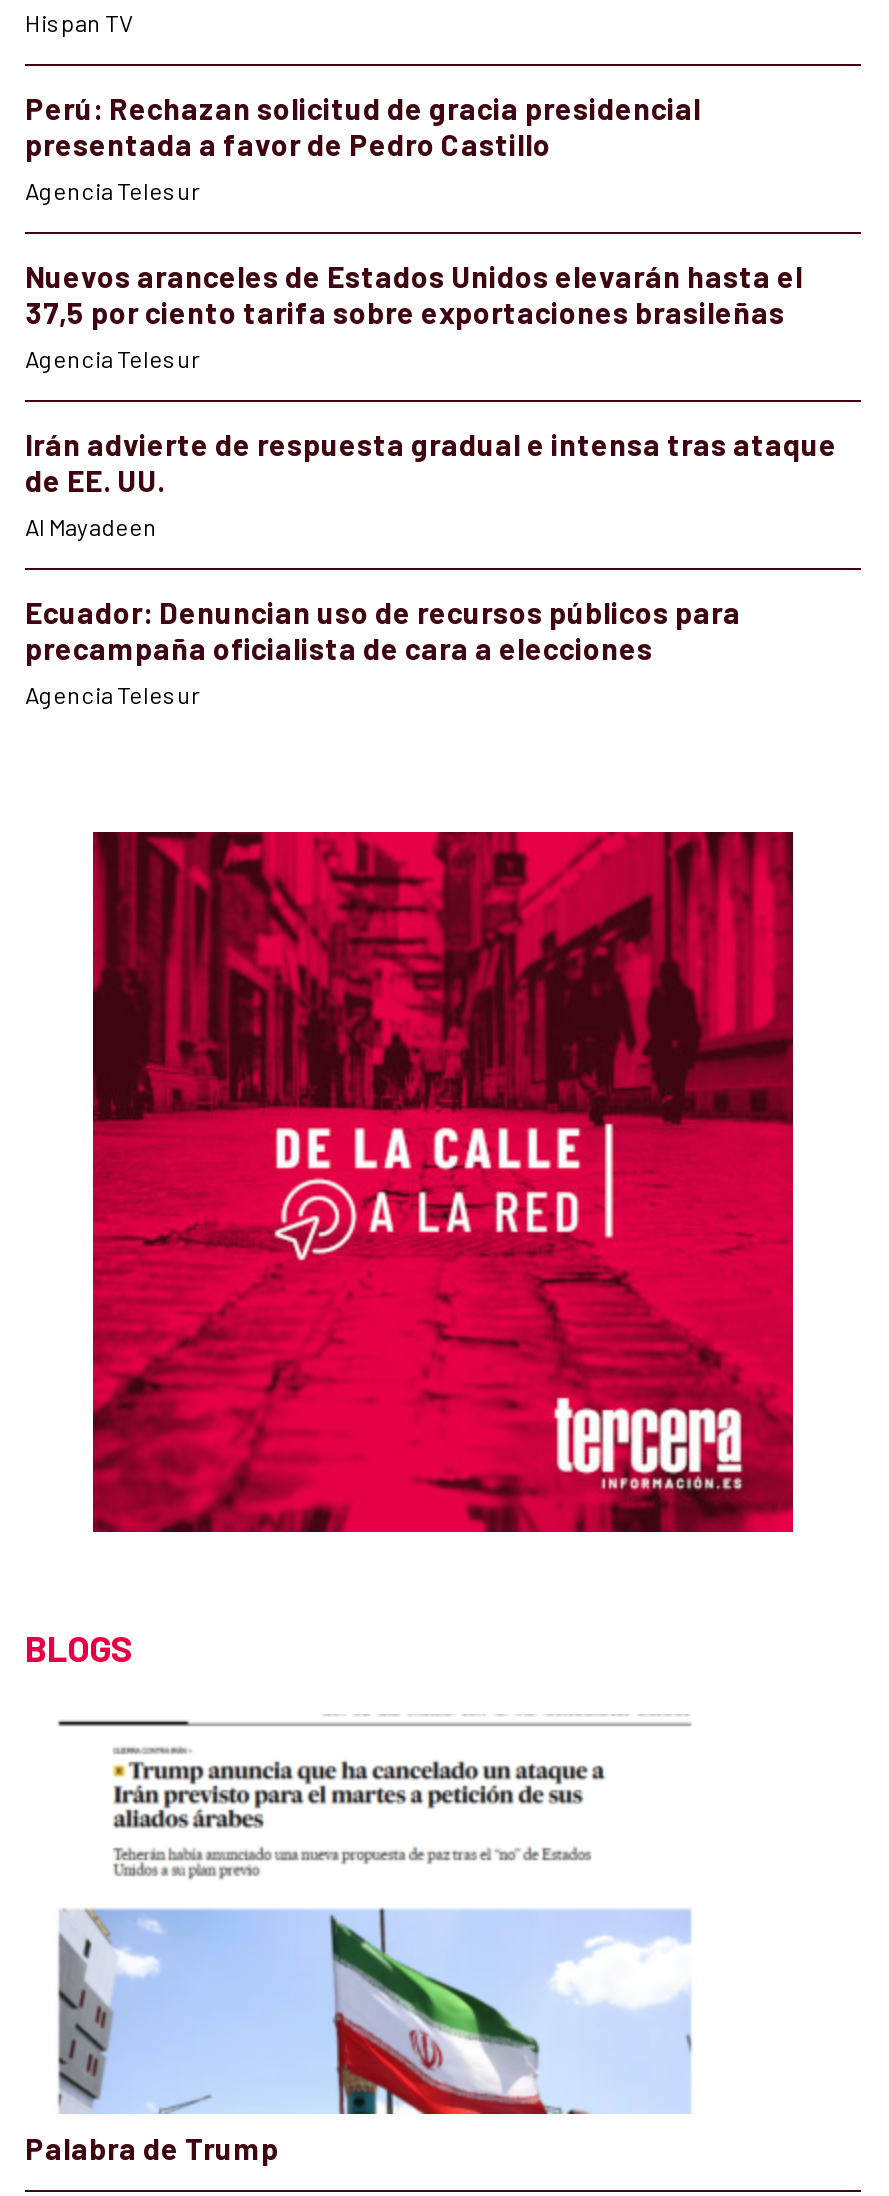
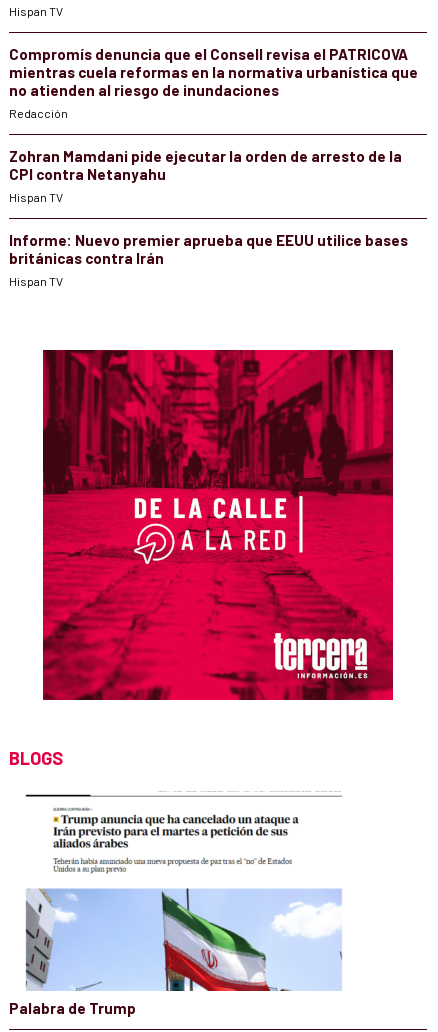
- Perú: Rechazan solicitud de gracia presidencial
- presentada a favor de Pedro Castillo
- Agencia Telesur
- Nuevos aranceles de Estados Unidos elevarán hasta el
- 37,5 por ciento tarifa sobre exportaciones brasileñas
- Agencia Telesur
- Irán advierte de respuesta gradual e intensa tras ataque
- de EE. UU.
- Al Mayadeen
- Ecuador: Denuncian uso de recursos públicos para
- precampaña oficialista de cara a elecciones
- Agencia Telesur
+ Compromís denuncia que el Consell revisa el PATRICOVA
+ mientras cuela reformas en la normativa urbanística que
+ no atienden al riesgo de inundaciones
+ Redacción
+ Zohran Mamdani pide ejecutar la orden de arresto de la
+ CPI contra Netanyahu
+ Hispan TV
+ Informe: Nuevo premier aprueba que EEUU utilice bases
+ británicas contra Irán
+ Hispan TV
